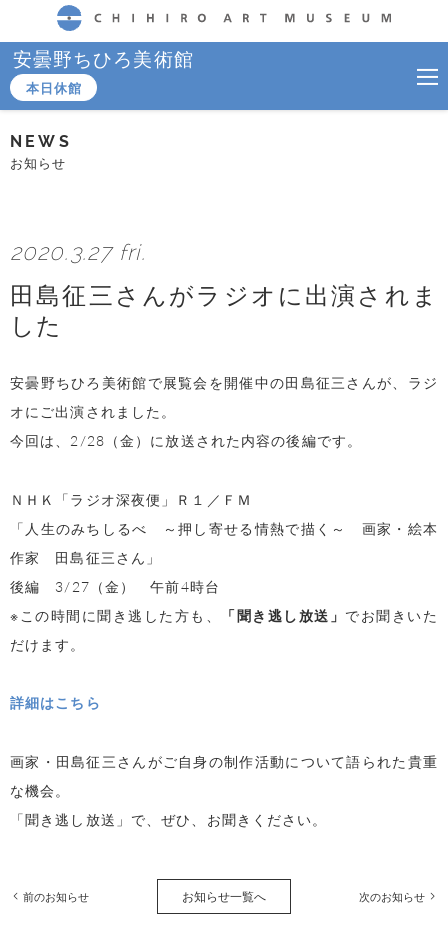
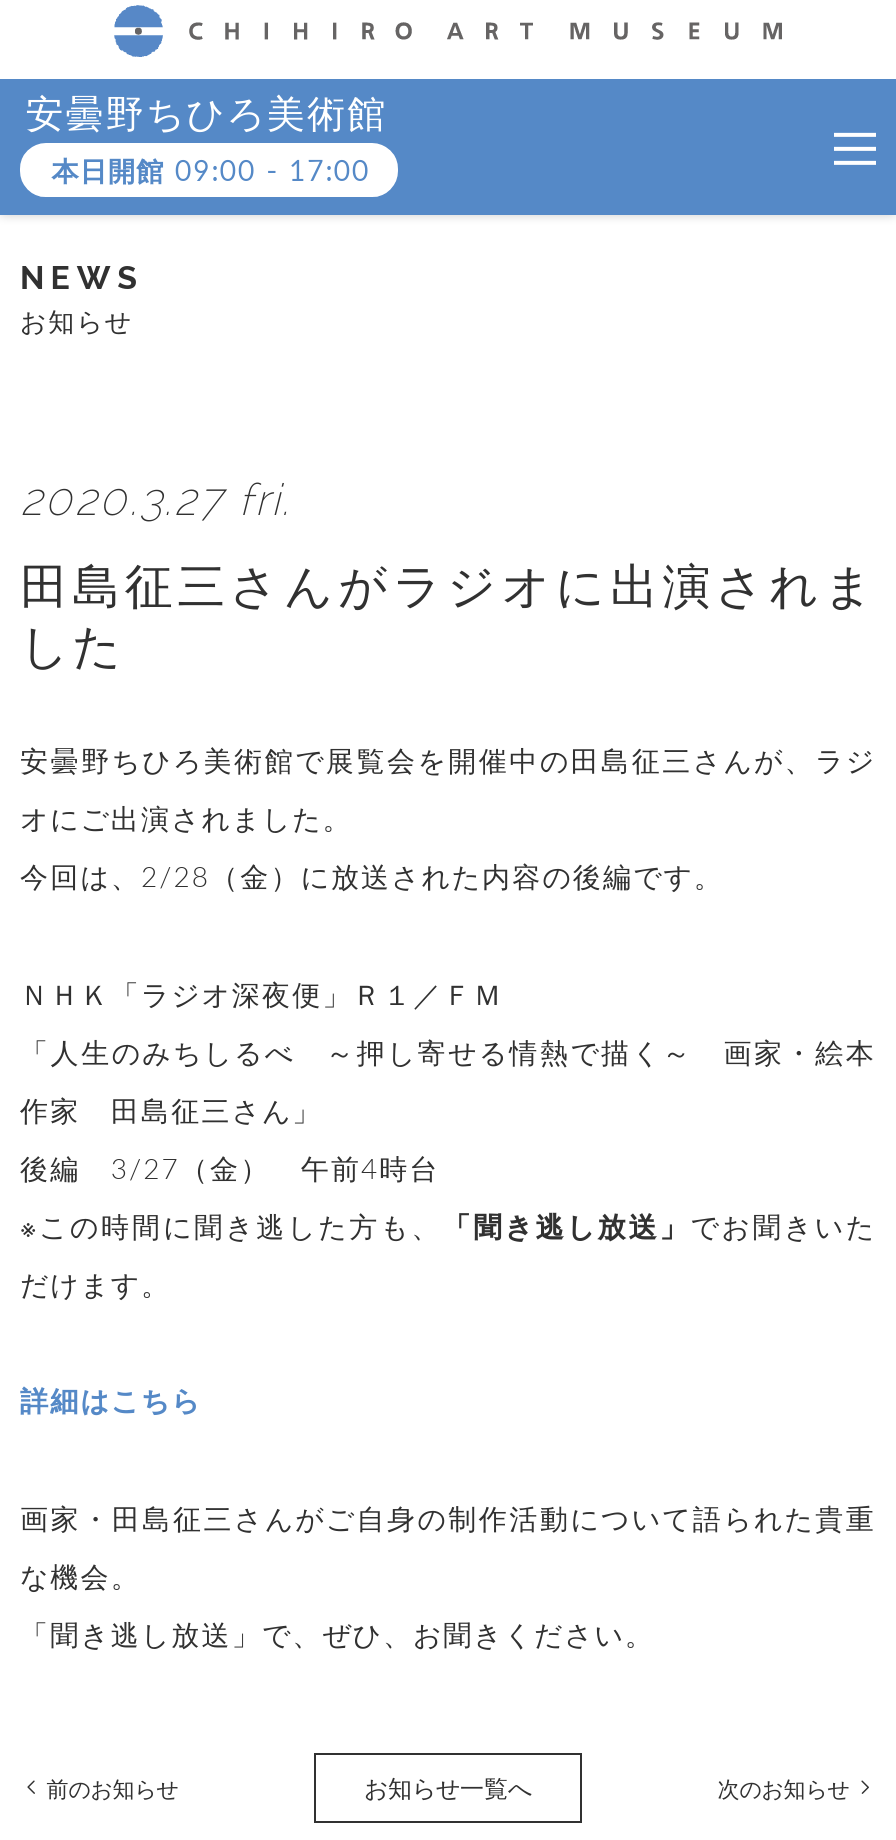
- 本日休館
+ 本日開館09:00 - 17:00
